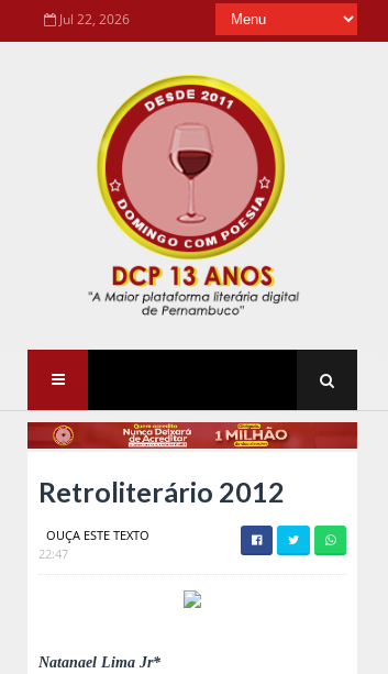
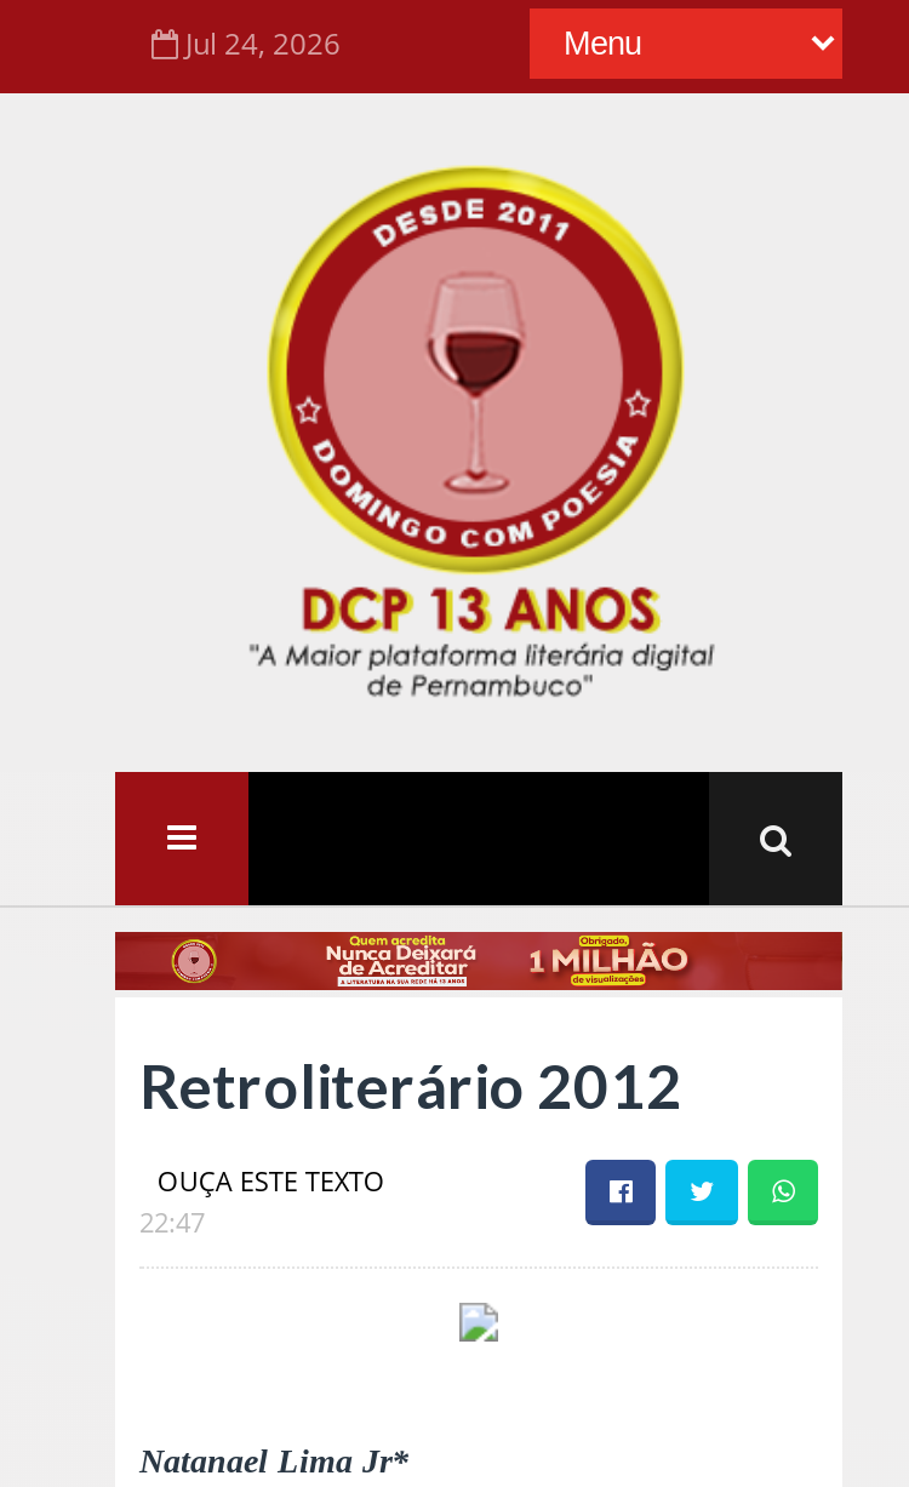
- Jul 22, 2026
+ Jul 24, 2026
